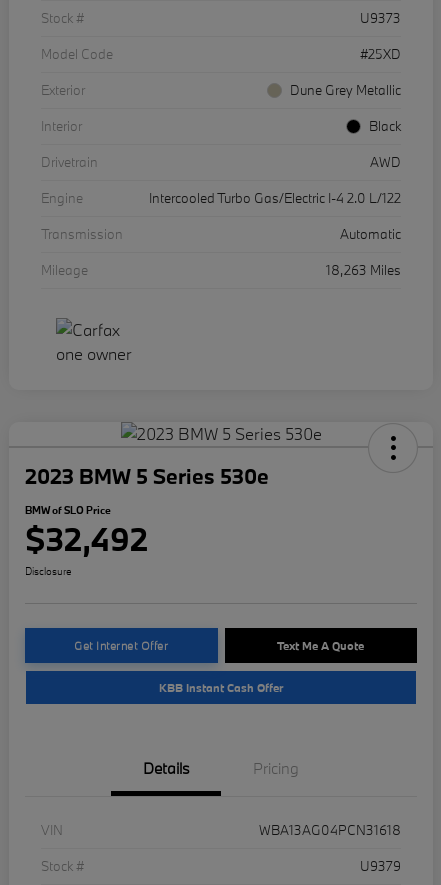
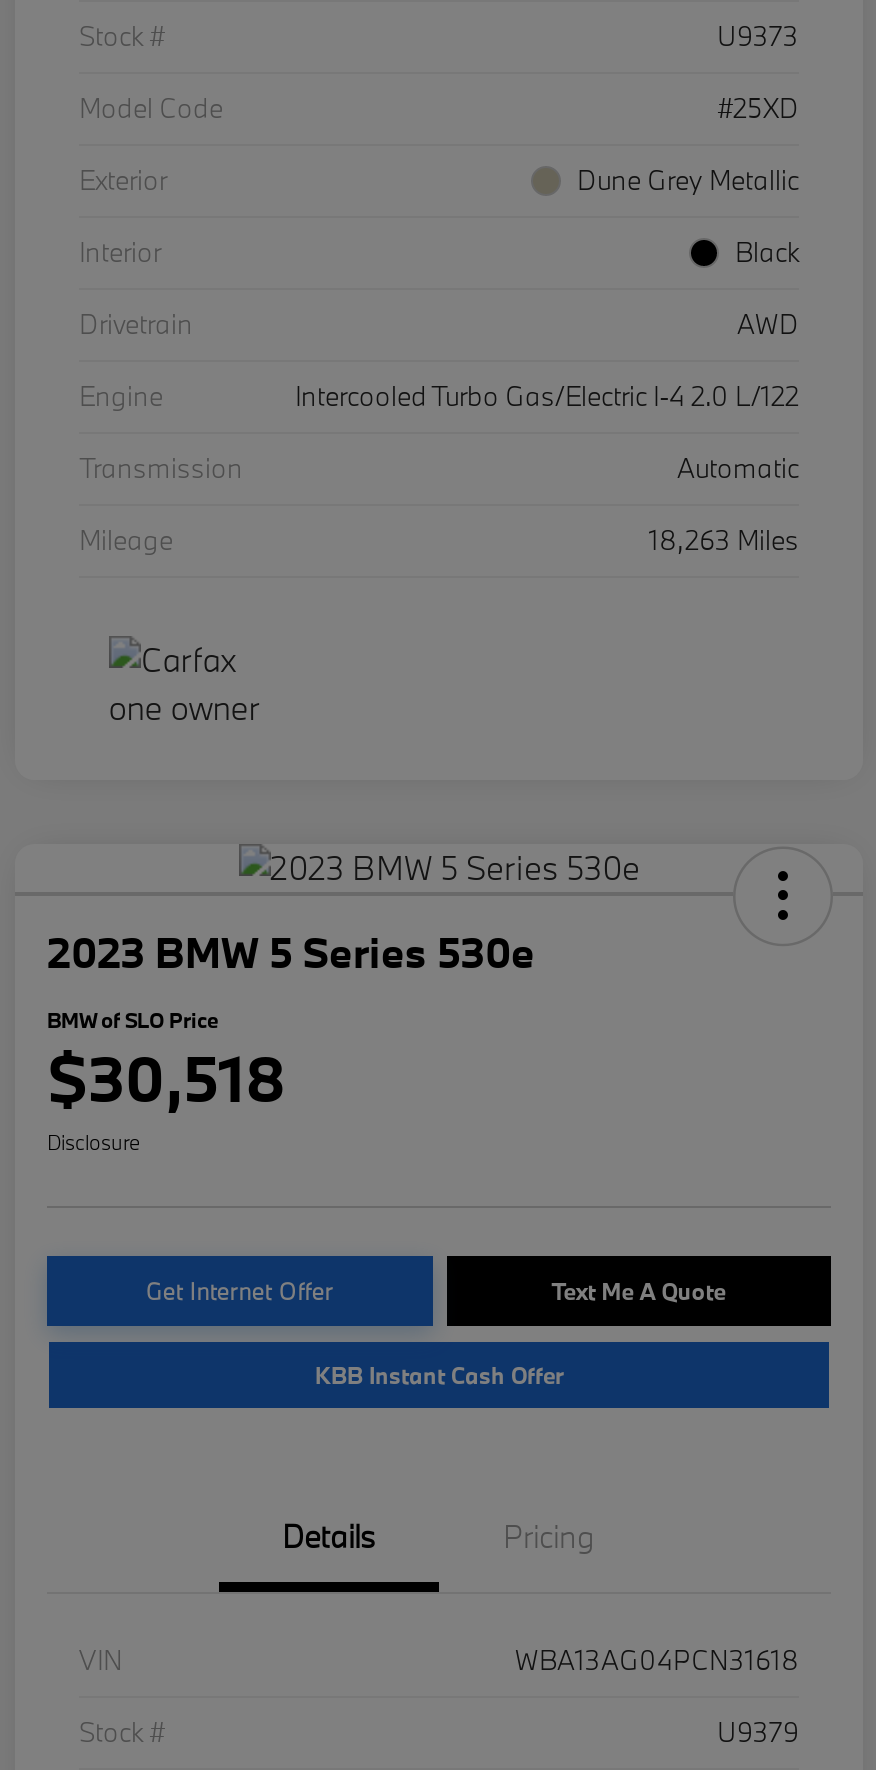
- $32,492
+ $30,518
